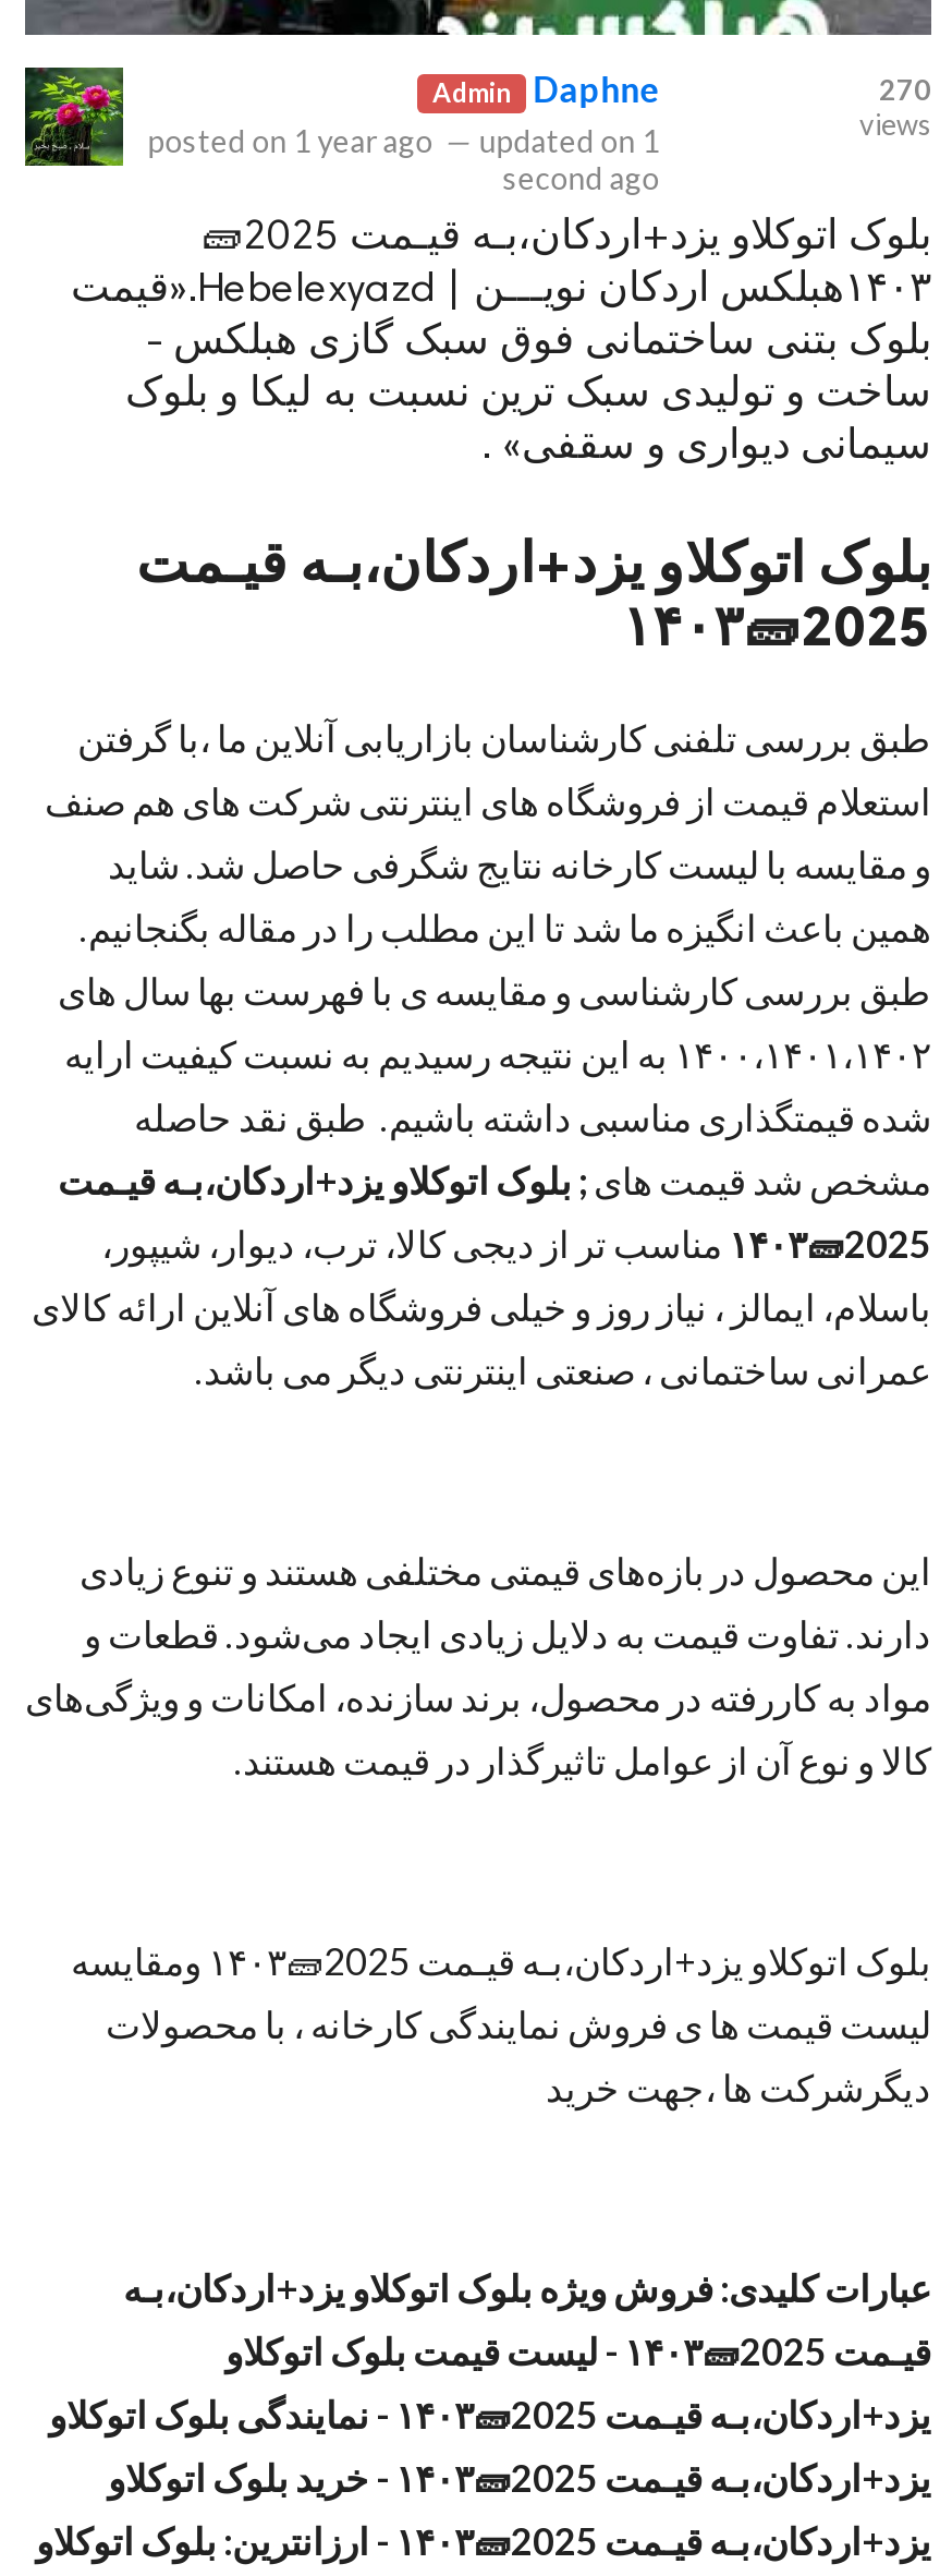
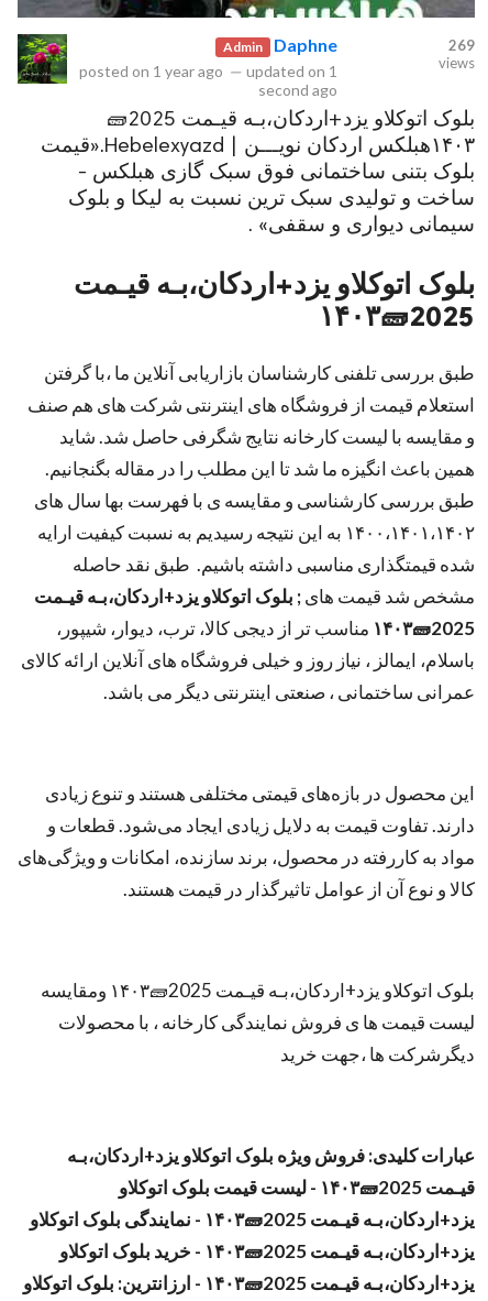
- 270
+ 269
